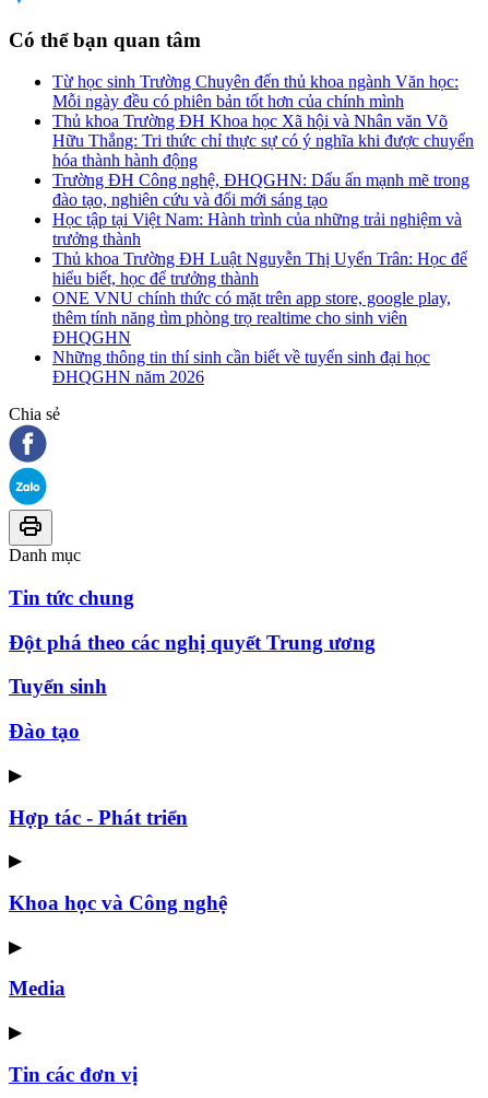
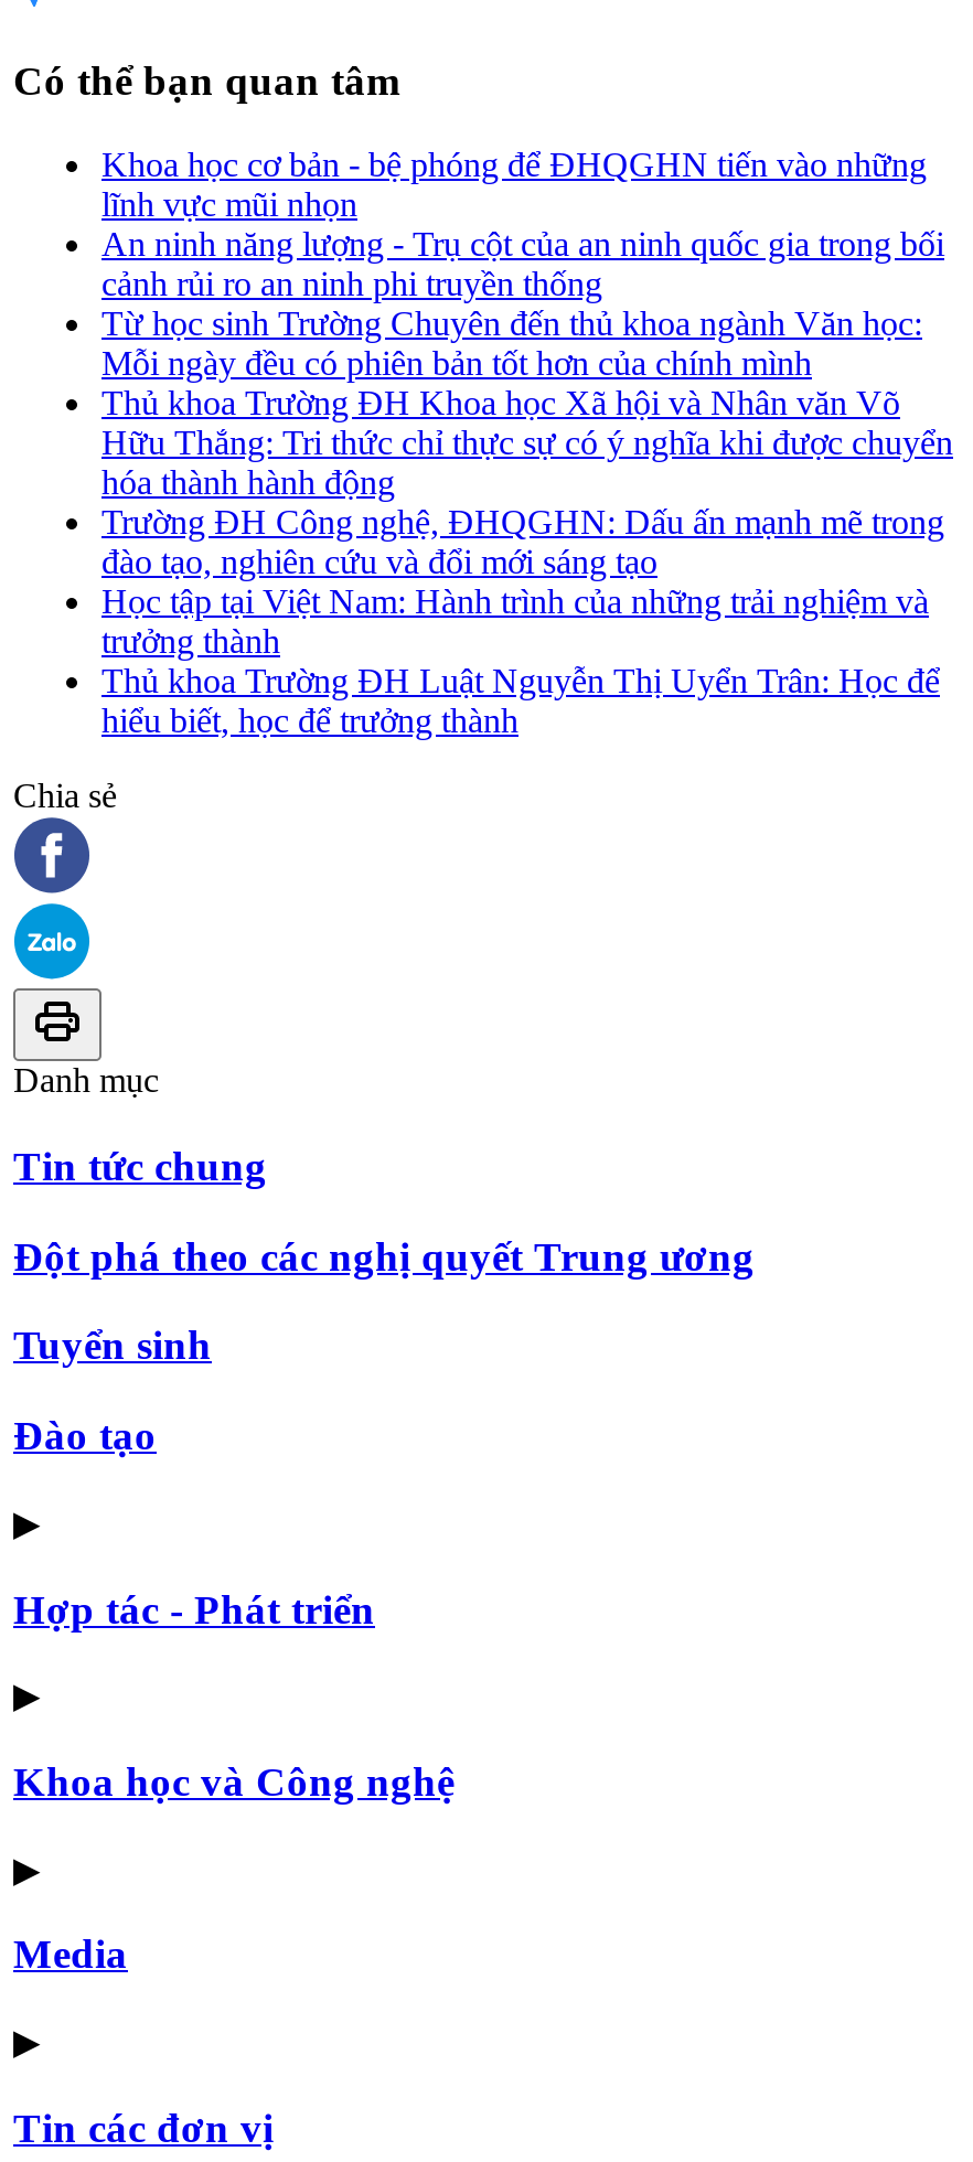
+ Khoa học cơ bản - bệ phóng để ĐHQGHN tiến vào những
+ lĩnh vực mũi nhọn
+ An ninh năng lượng - Trụ cột của an ninh quốc gia trong bối
+ cảnh rủi ro an ninh phi truyền thống

moved down: Từ học sinh Trường Chuyên đến thủ khoa ngành Văn học: | Mỗi ngày đều có phiên bản tốt hơn của chính mình | Thủ khoa Trường ĐH Khoa học Xã hội và Nhân văn Võ | ... | Thủ khoa Trường ĐH Luật Nguyễn Thị Uyển Trân: Học để | hiểu biết, học để trưởng thành

- ONE VNU chính thức có mặt trên app store, google play,
- thêm tính năng tìm phòng trọ realtime cho sinh viên
- ĐHQGHN
- Những thông tin thí sinh cần biết về tuyển sinh đại học
- ĐHQGHN năm 2026
